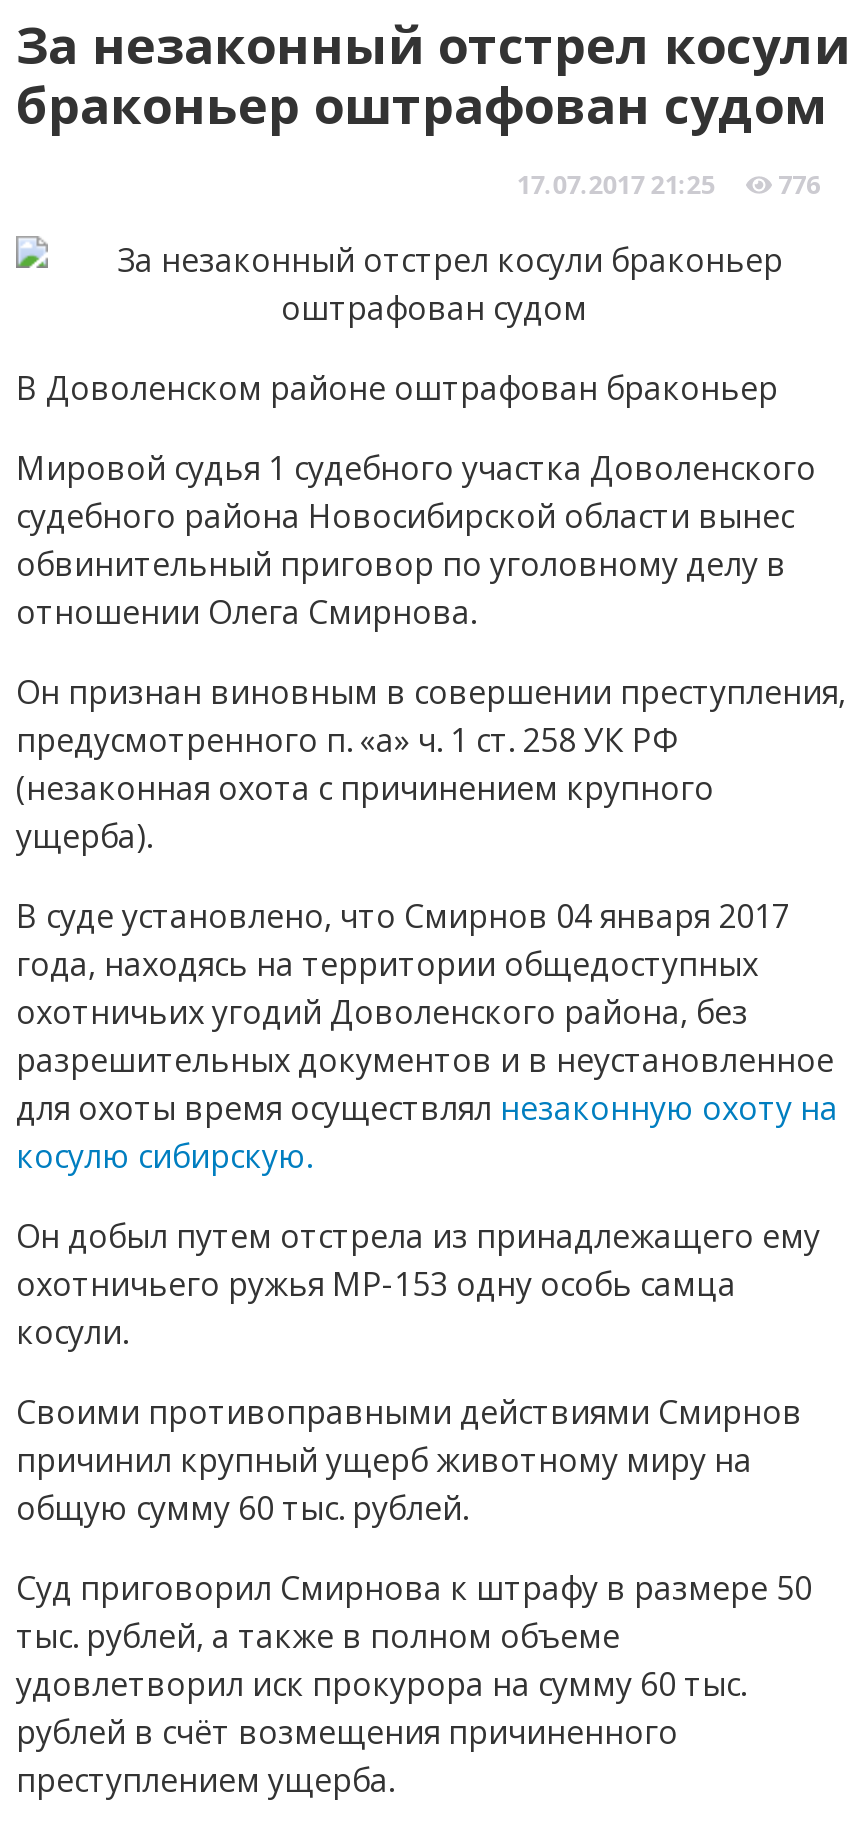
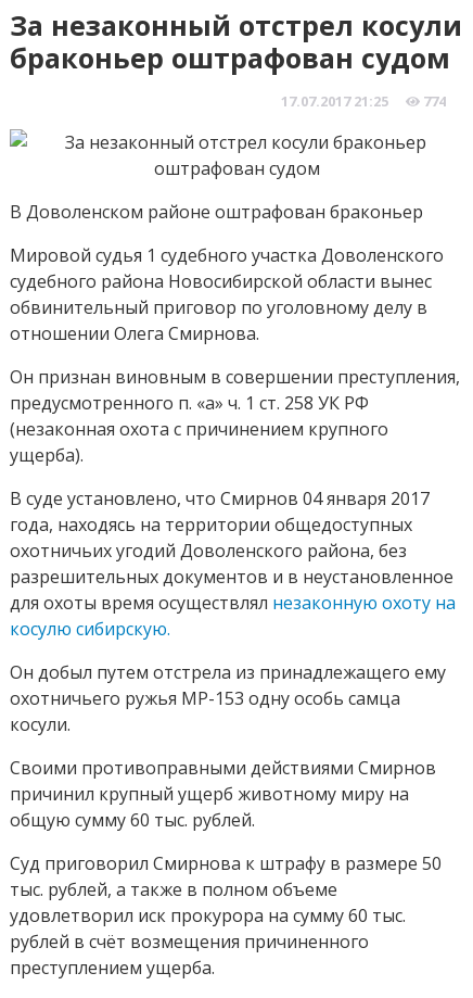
- 17.07.2017 21:25 776
+ 17.07.2017 21:25 774
